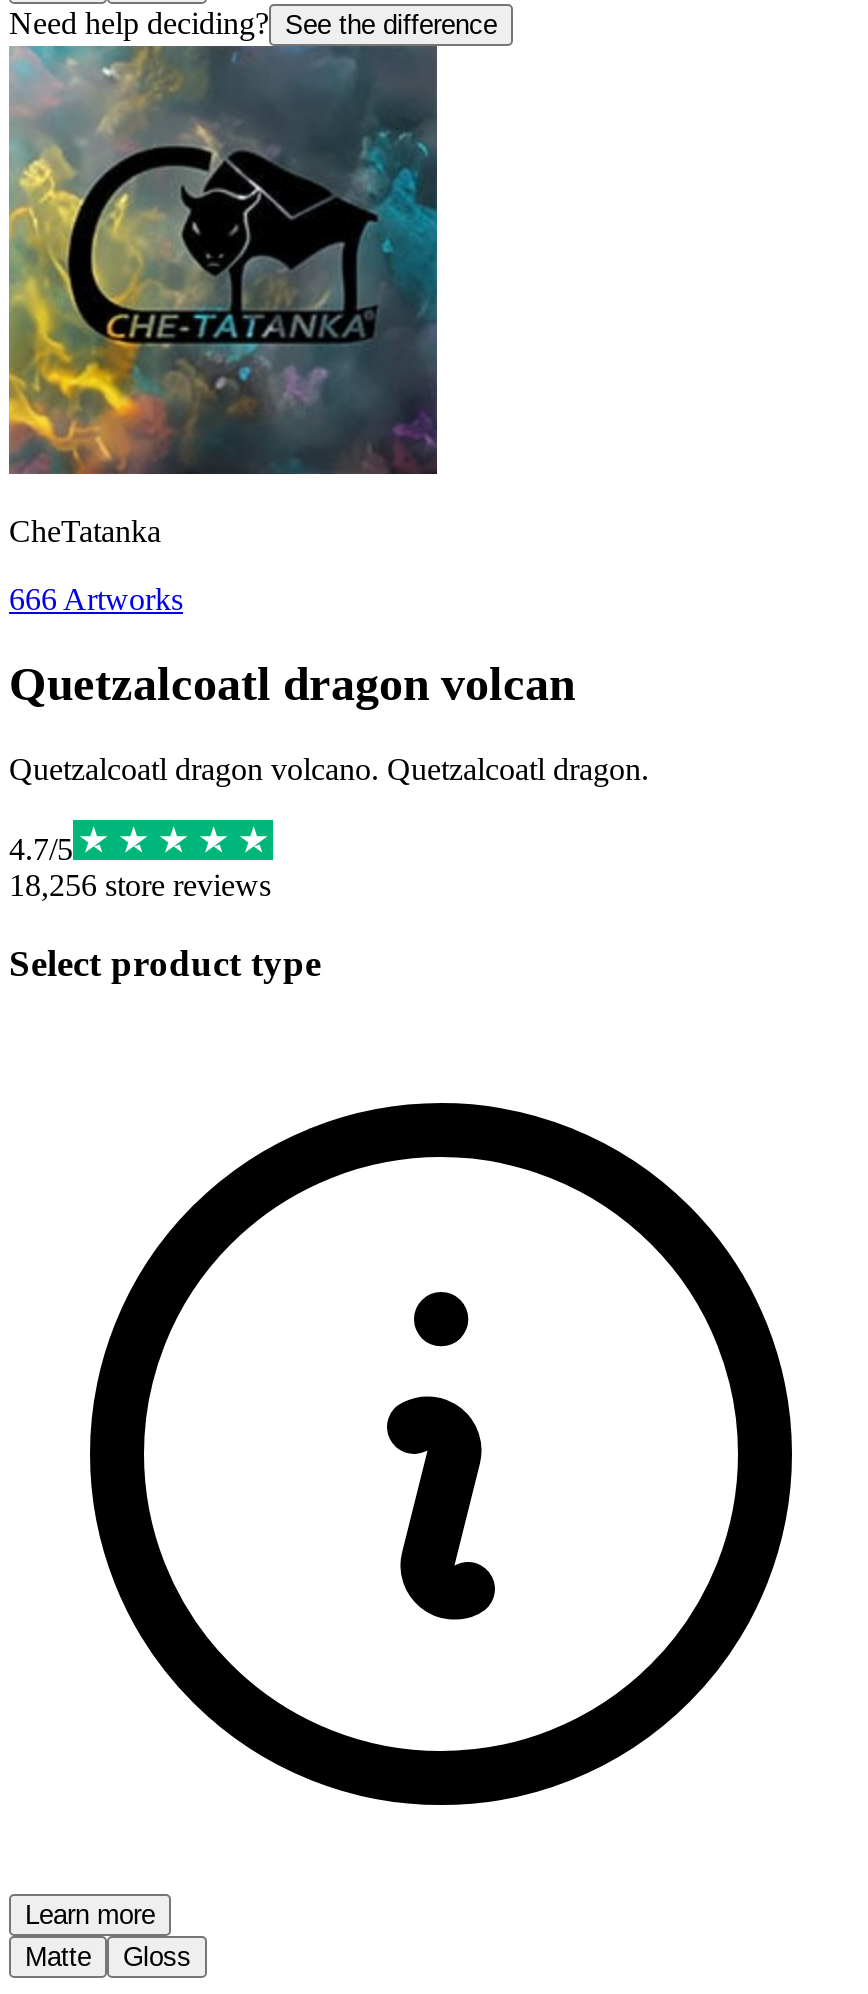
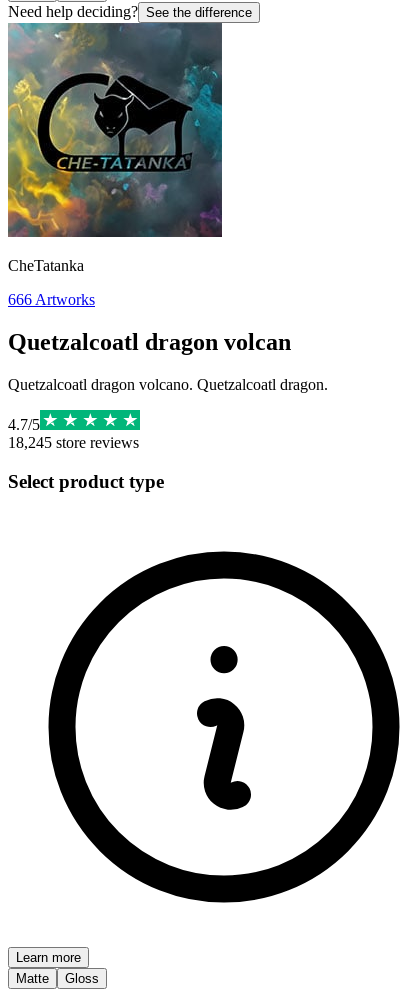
- 18,256 store reviews
+ 18,245 store reviews
